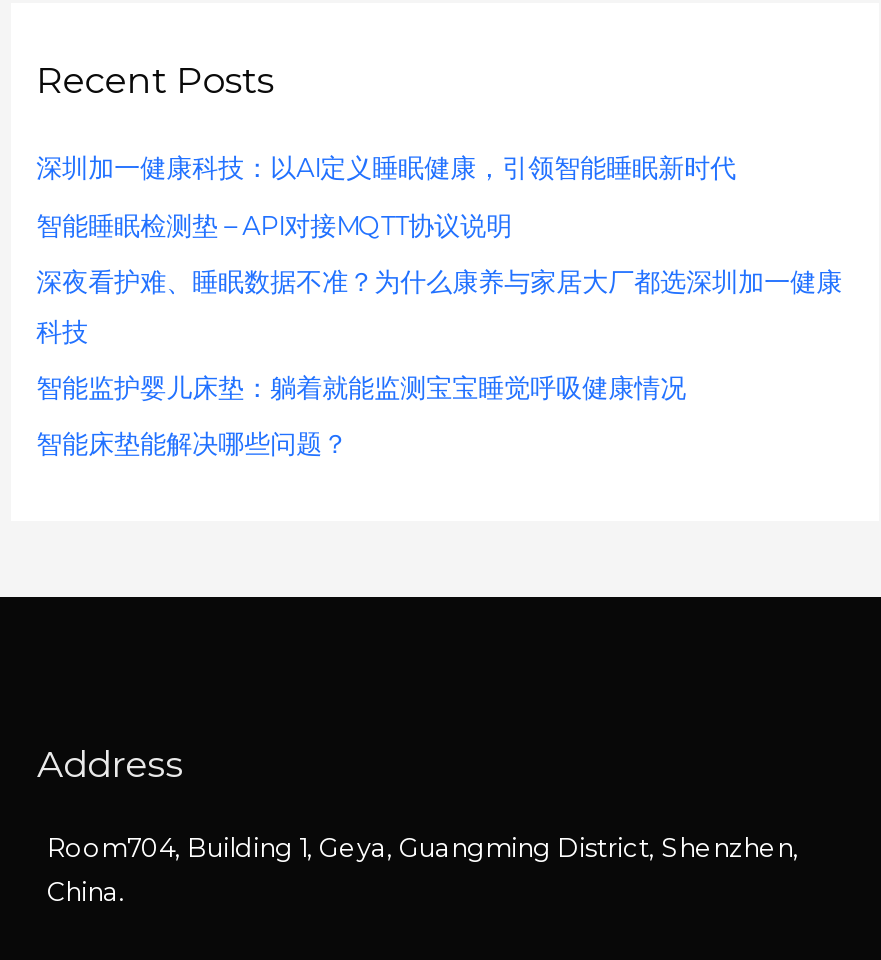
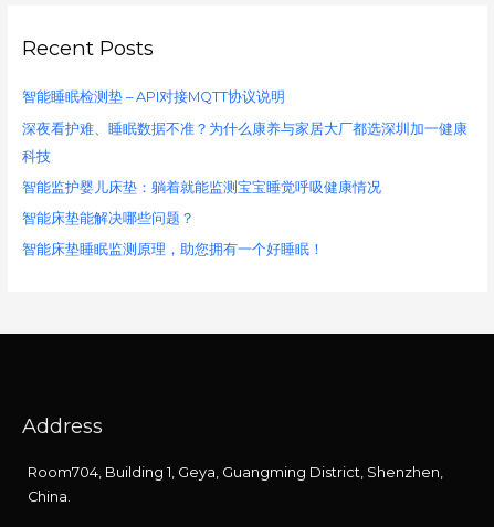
- 深圳加一健康科技：以AI定义睡眠健康，引领智能睡眠新时代

moved up: 智能睡眠检测垫 – API对接MQTT协议说明 | 深夜看护难、睡眠数据不准？为什么康养与家居大厂都选深圳加一健康 | 科技 | 智能监护婴儿床垫：躺着就能监测宝宝睡觉呼吸健康情况 | 智能床垫能解决哪些问题？

+ 智能床垫睡眠监测原理，助您拥有一个好睡眠！
